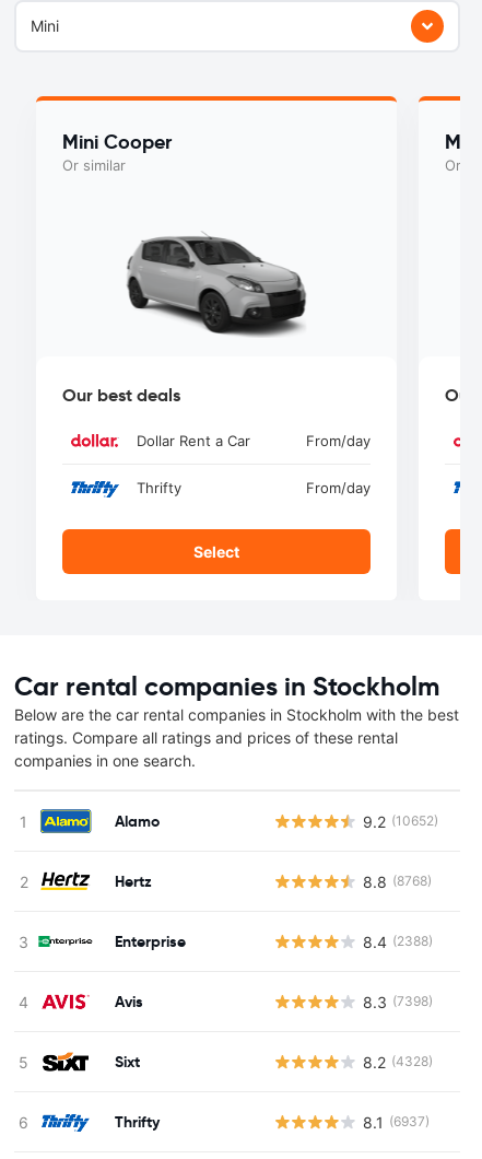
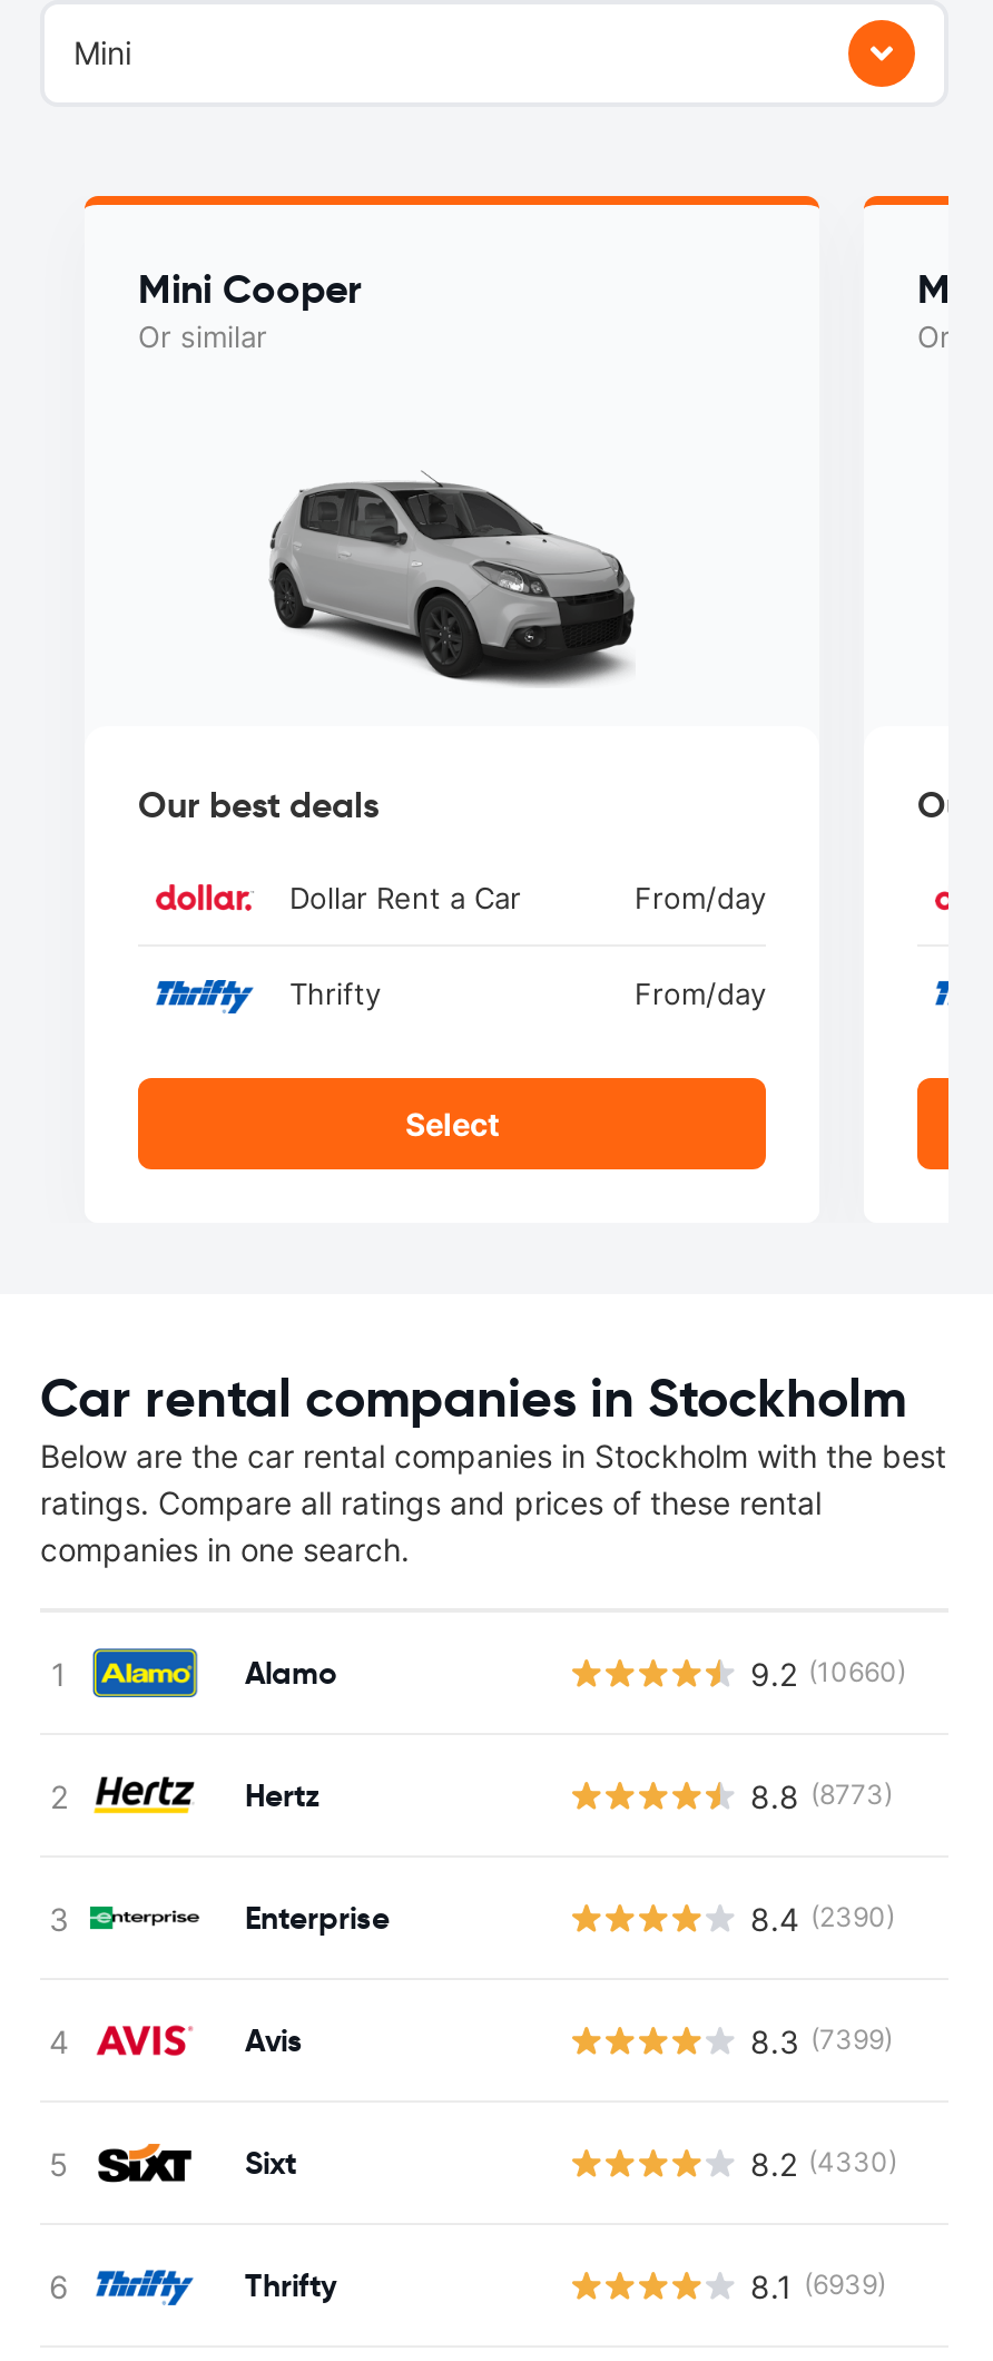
- 9.2 (10652)
+ 9.2 (10660)

- 8.8 (8768)
+ 8.8 (8773)

- 8.4 (2388)
+ 8.4 (2390)

- 8.3 (7398)
+ 8.3 (7399)

- 8.2 (4328)
+ 8.2 (4330)

- 8.1 (6937)
+ 8.1 (6939)
